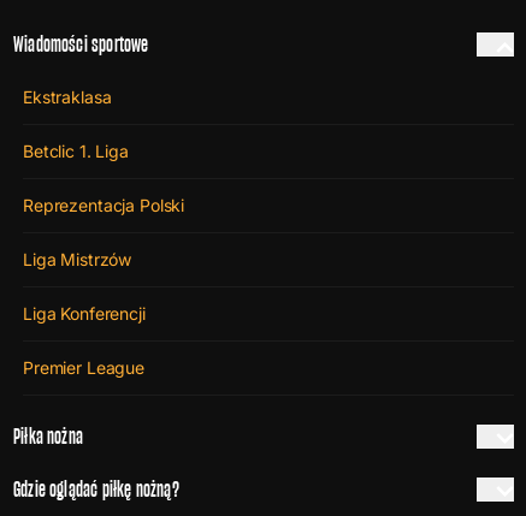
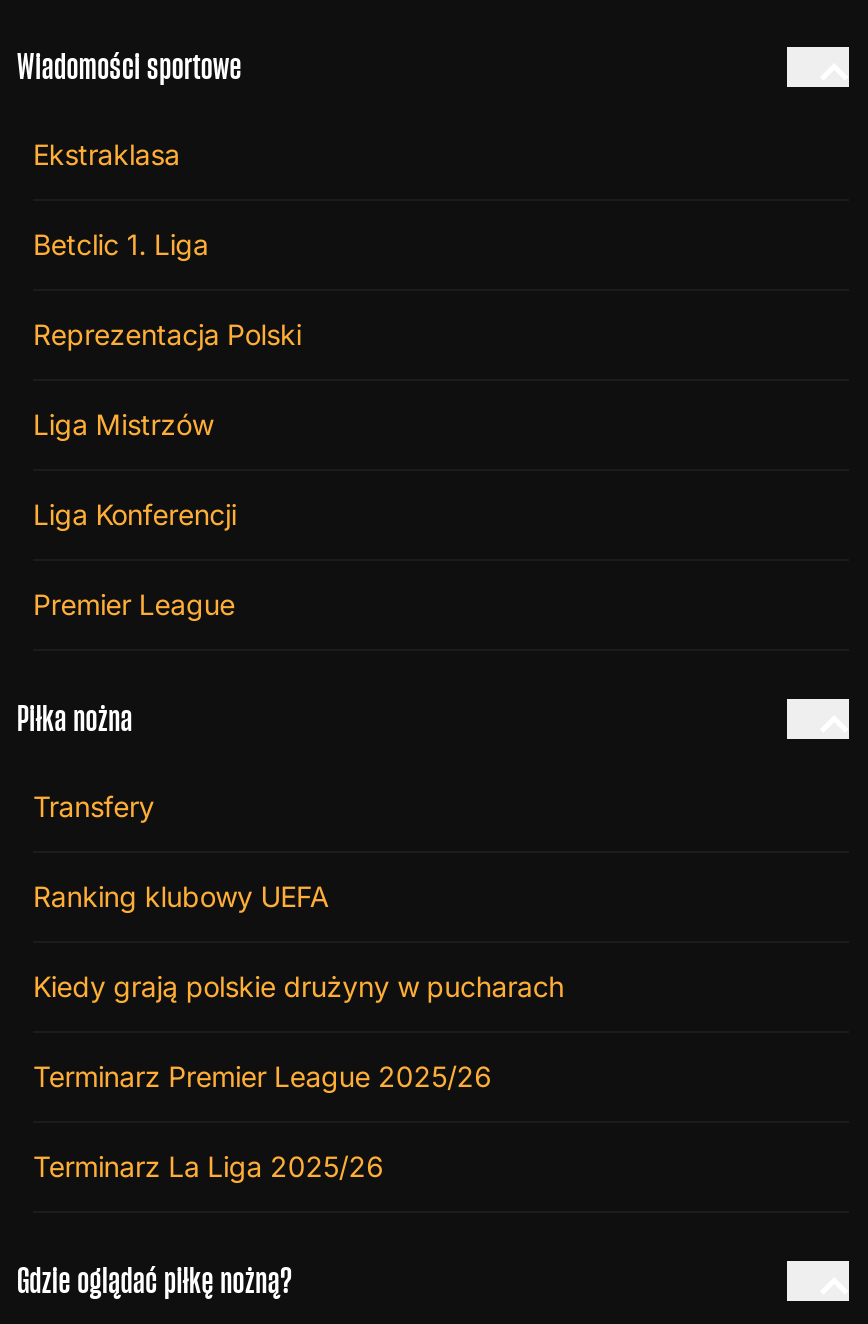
+ Transfery
+ Ranking klubowy UEFA
+ Kiedy grają polskie drużyny w pucharach
+ Terminarz Premier League 2025/26
+ Terminarz La Liga 2025/26
